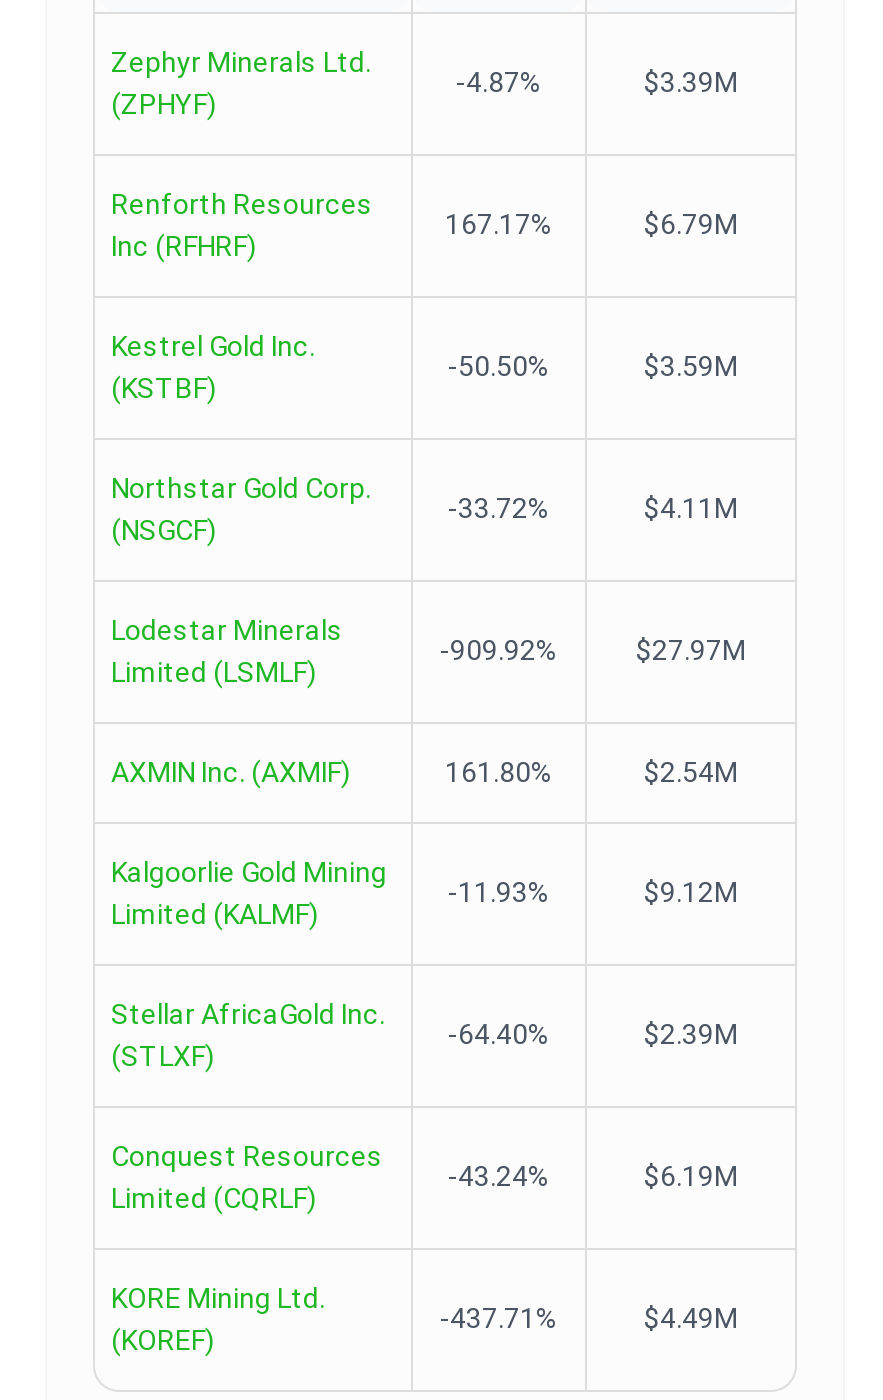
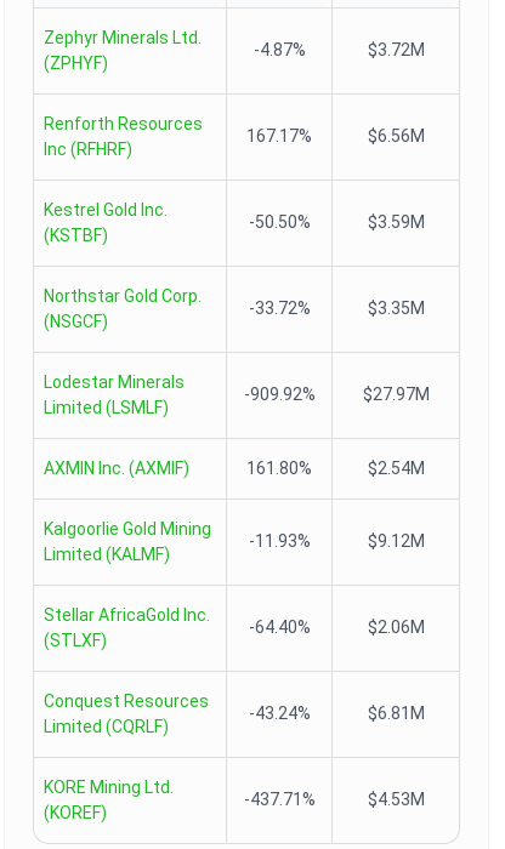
- $3.39M
+ $3.72M

- $6.79M
+ $6.56M

- $4.11M
+ $3.35M

- $2.39M
+ $2.06M

- $6.19M
+ $6.81M

- $4.49M
+ $4.53M
